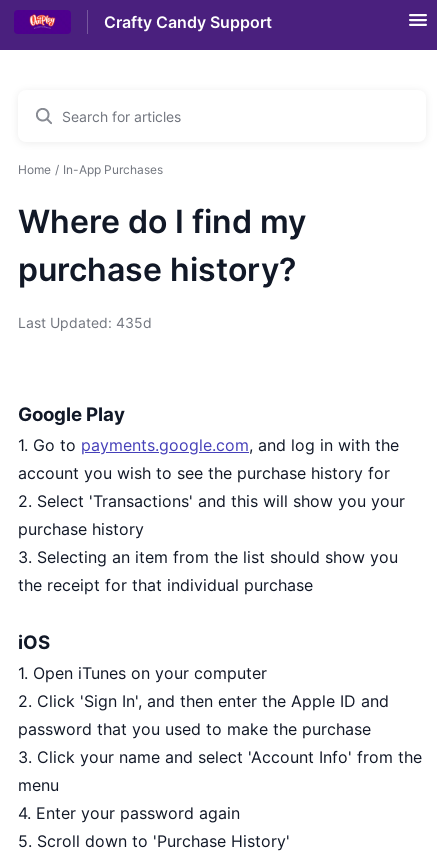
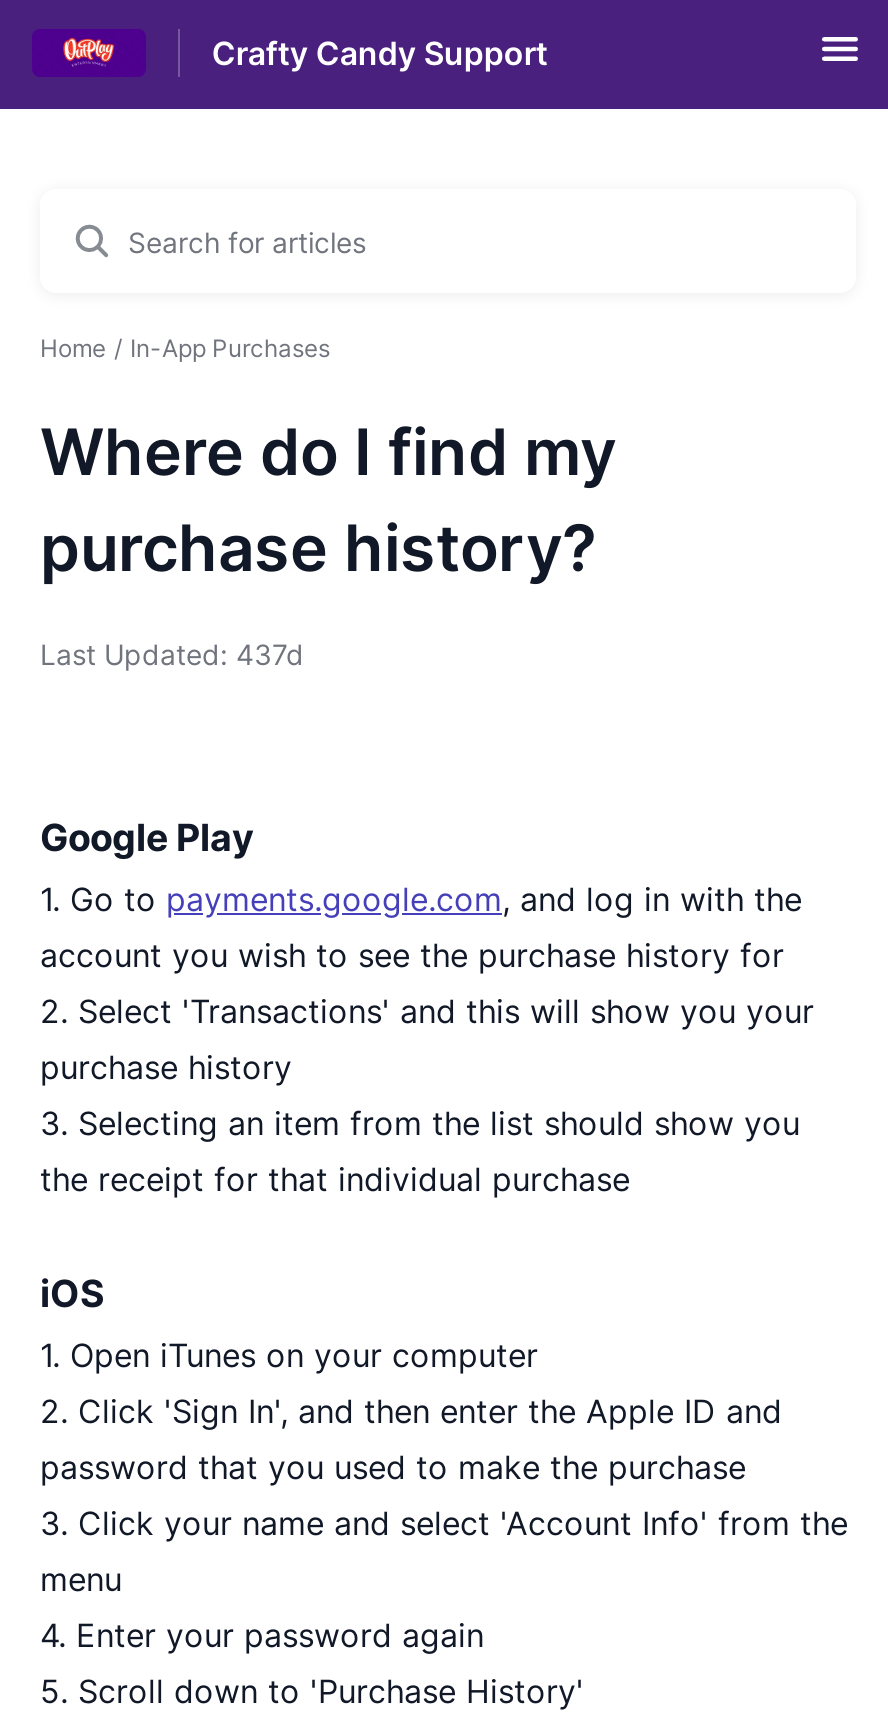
- Last Updated: 435d
+ Last Updated: 437d
